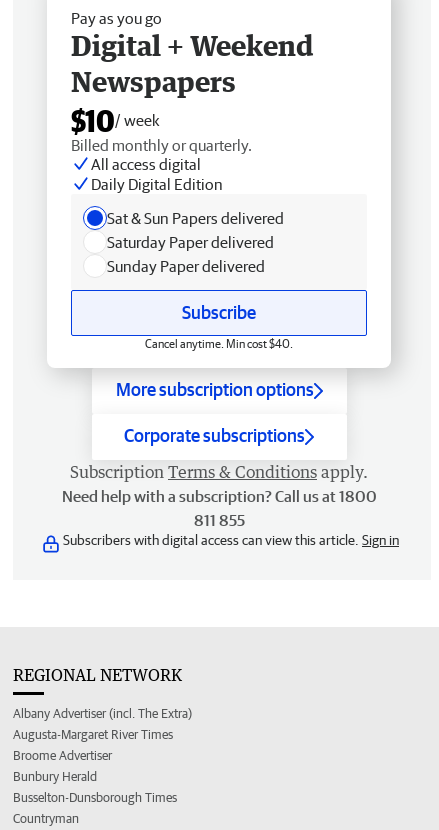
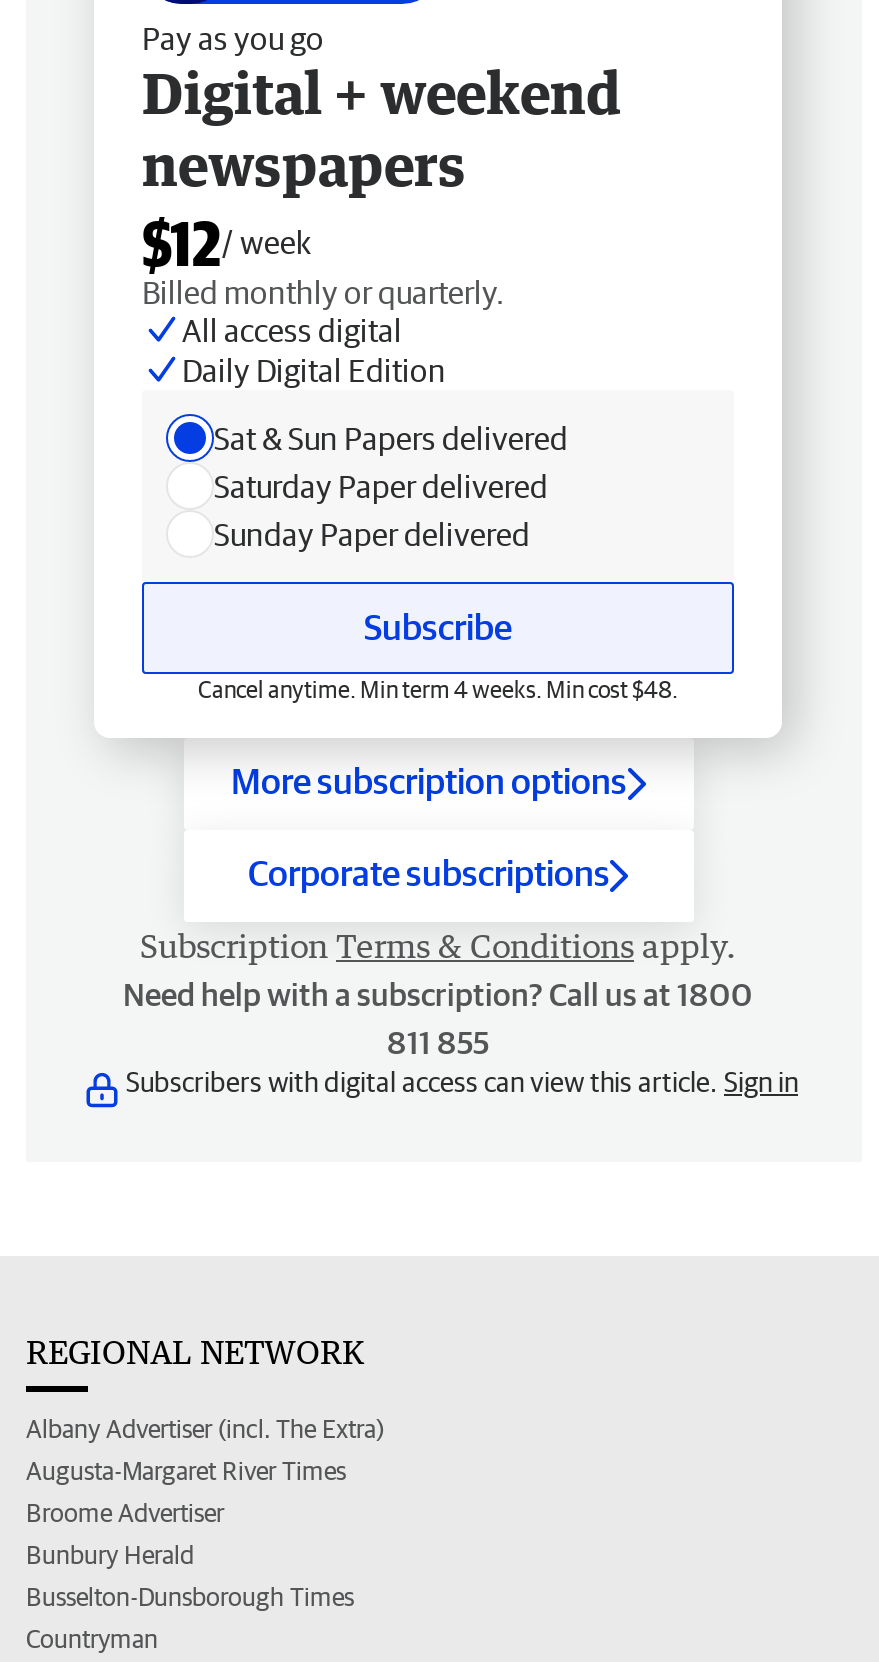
- Digital + Weekend
- Newspapers
- $10/ week
+ Digital + weekend
+ newspapers
+ $12/ week

- Cancel anytime. Min cost $40.
+ Cancel anytime. Min term 4 weeks. Min cost $48.
